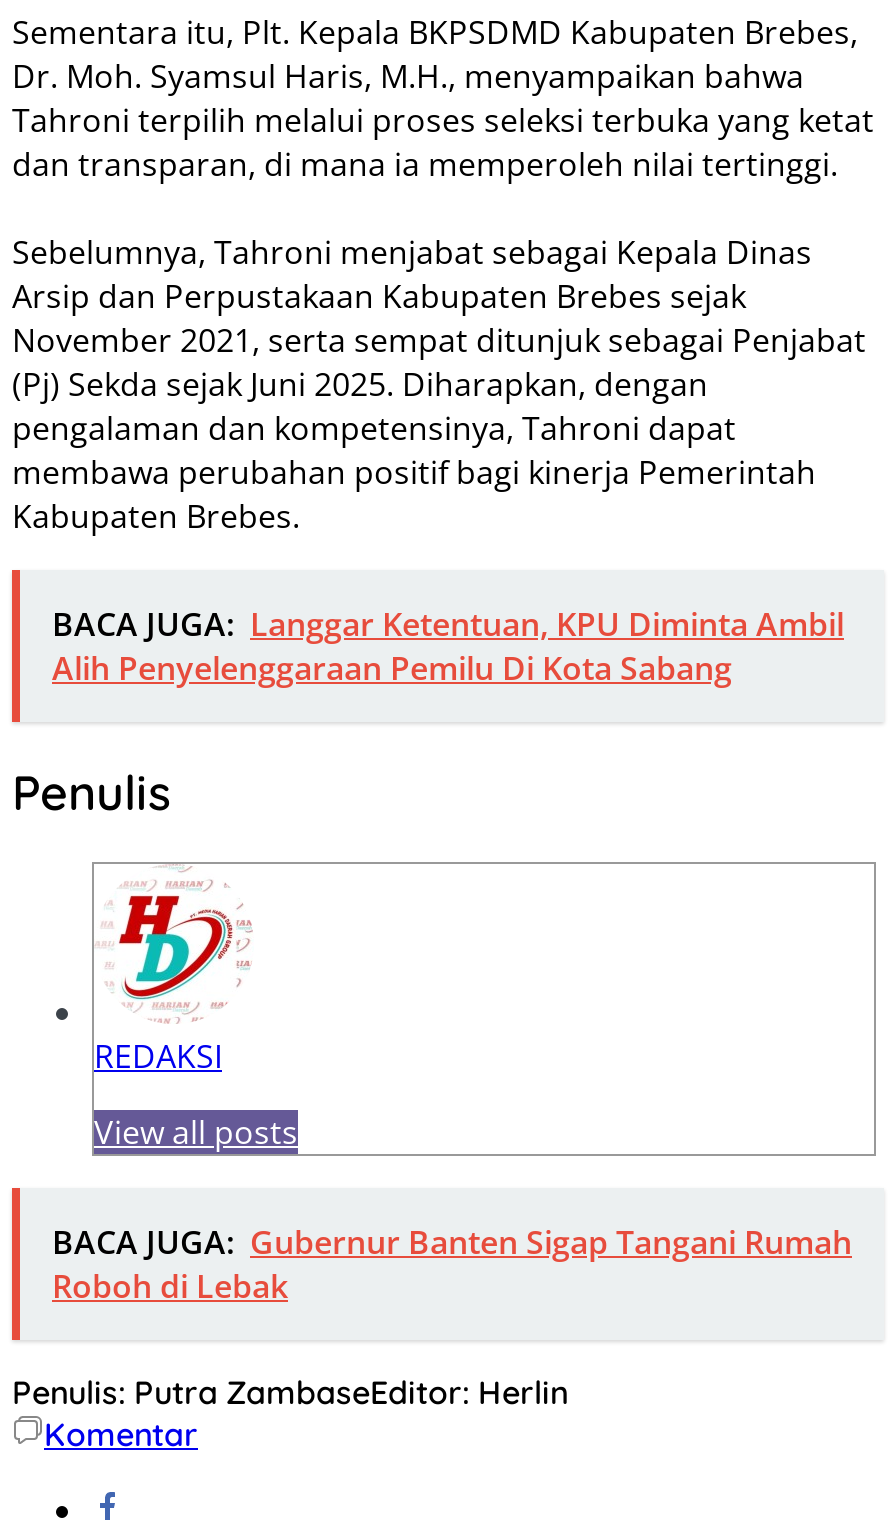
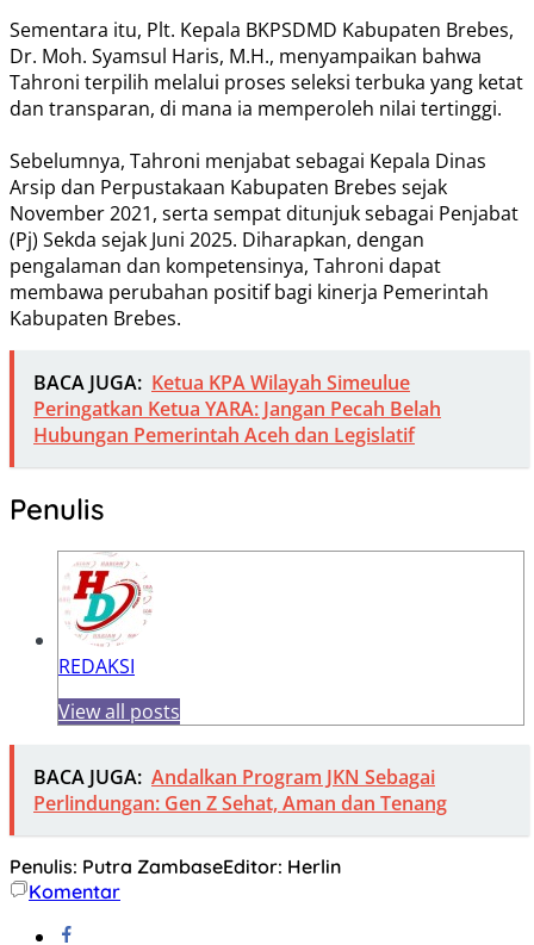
- BACA JUGA: Langgar Ketentuan, KPU Diminta Ambil
- Alih Penyelenggaraan Pemilu Di Kota Sabang
+ BACA JUGA: Ketua KPA Wilayah Simeulue
+ Peringatkan Ketua YARA: Jangan Pecah Belah
+ Hubungan Pemerintah Aceh dan Legislatif

- BACA JUGA: Gubernur Banten Sigap Tangani Rumah
- Roboh di Lebak
+ BACA JUGA: Andalkan Program JKN Sebagai
+ Perlindungan: Gen Z Sehat, Aman dan Tenang
